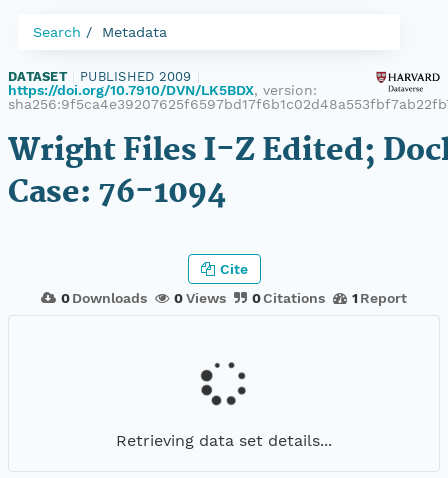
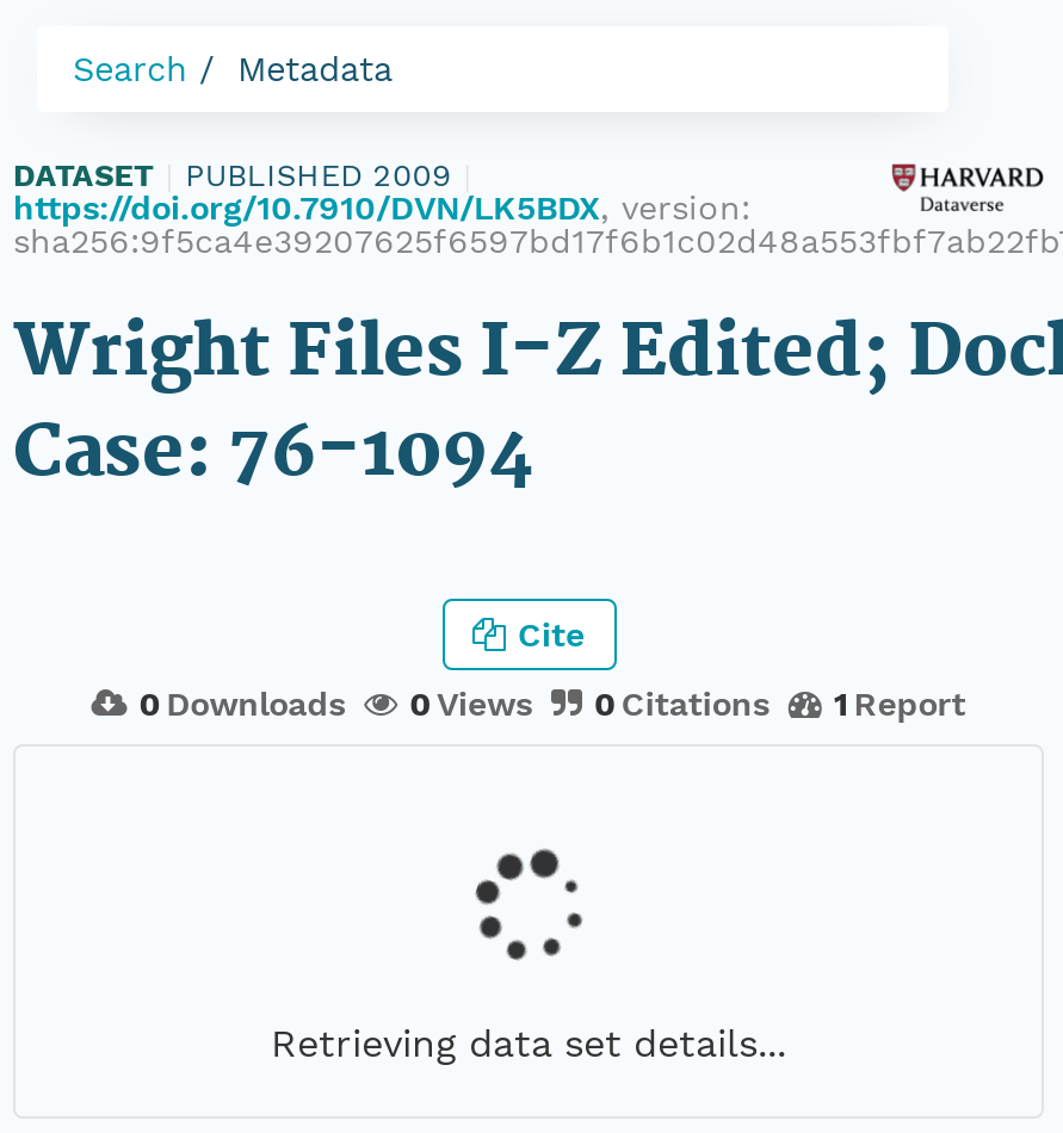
- [image]
+ [image]
